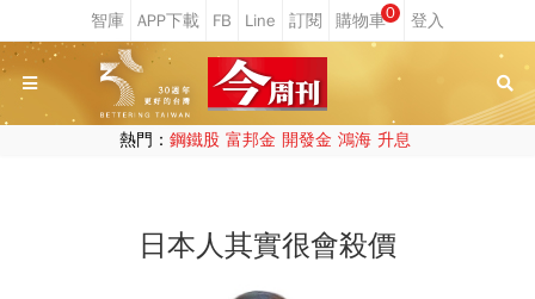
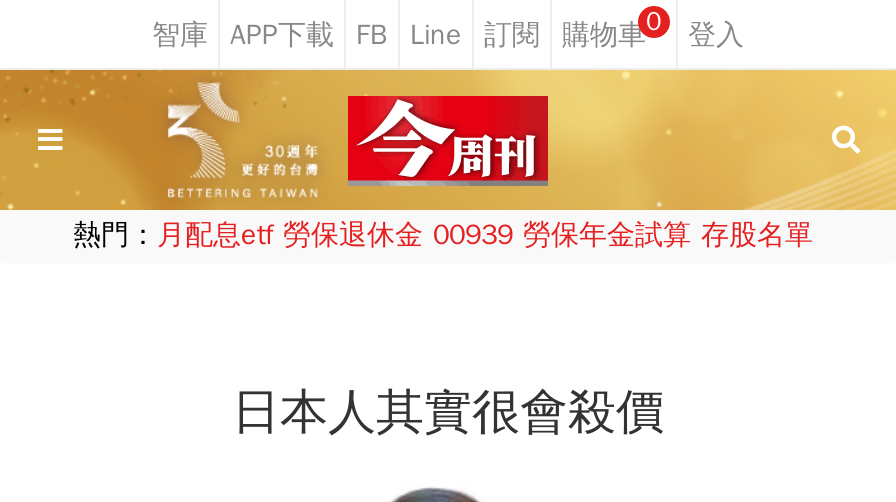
- 熱門：鋼鐵股 富邦金 開發金 鴻海 升息
+ 熱門：月配息etf 勞保退休金 00939 勞保年金試算 存股名單
